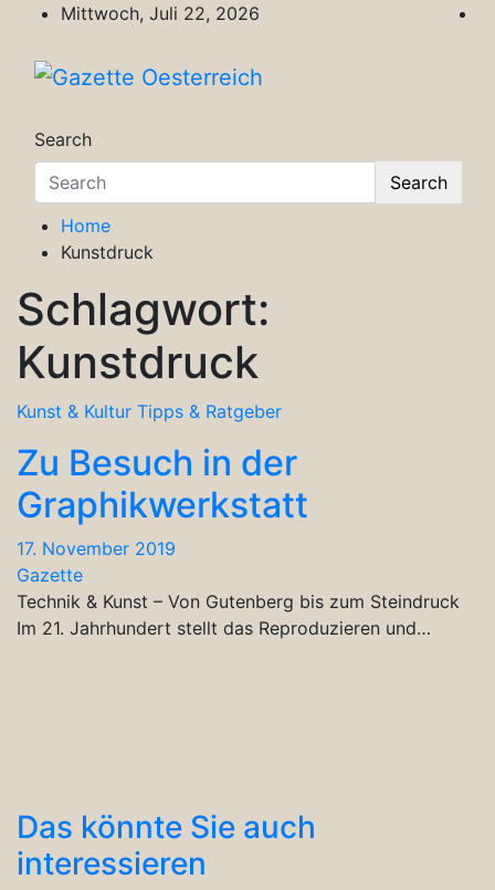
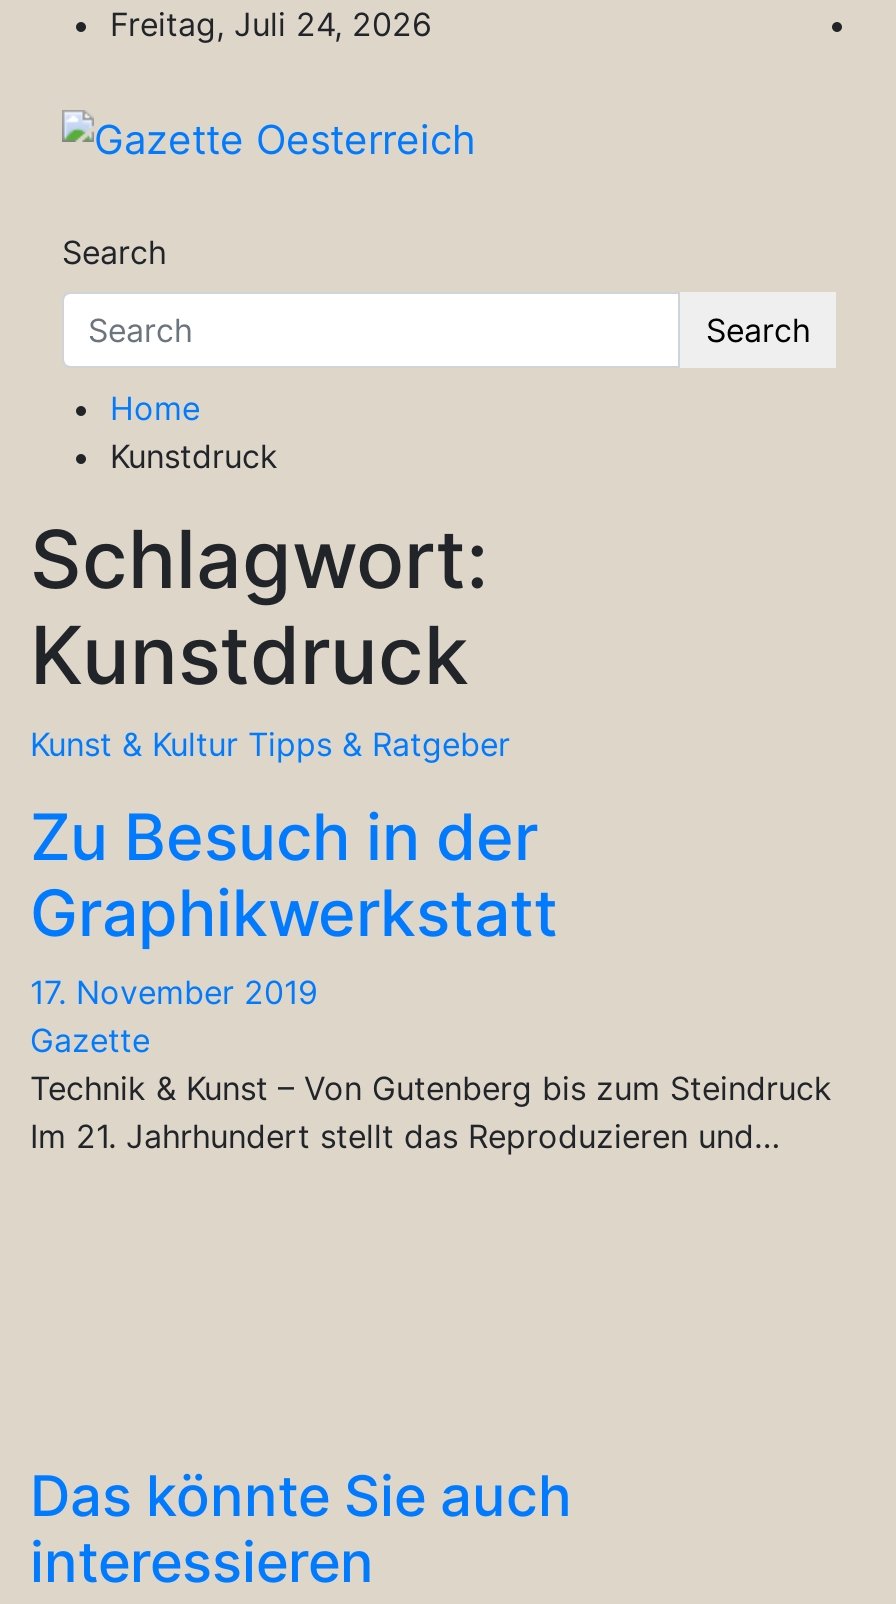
- Mittwoch, Juli 22, 2026
+ Freitag, Juli 24, 2026
